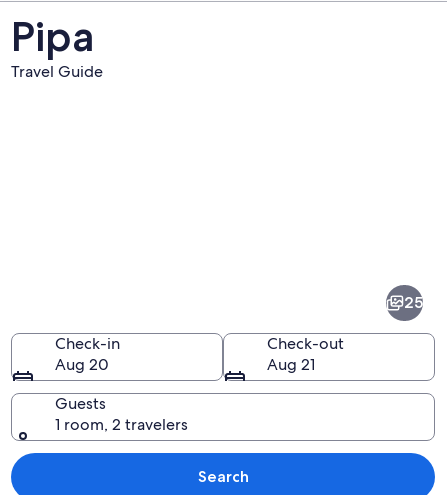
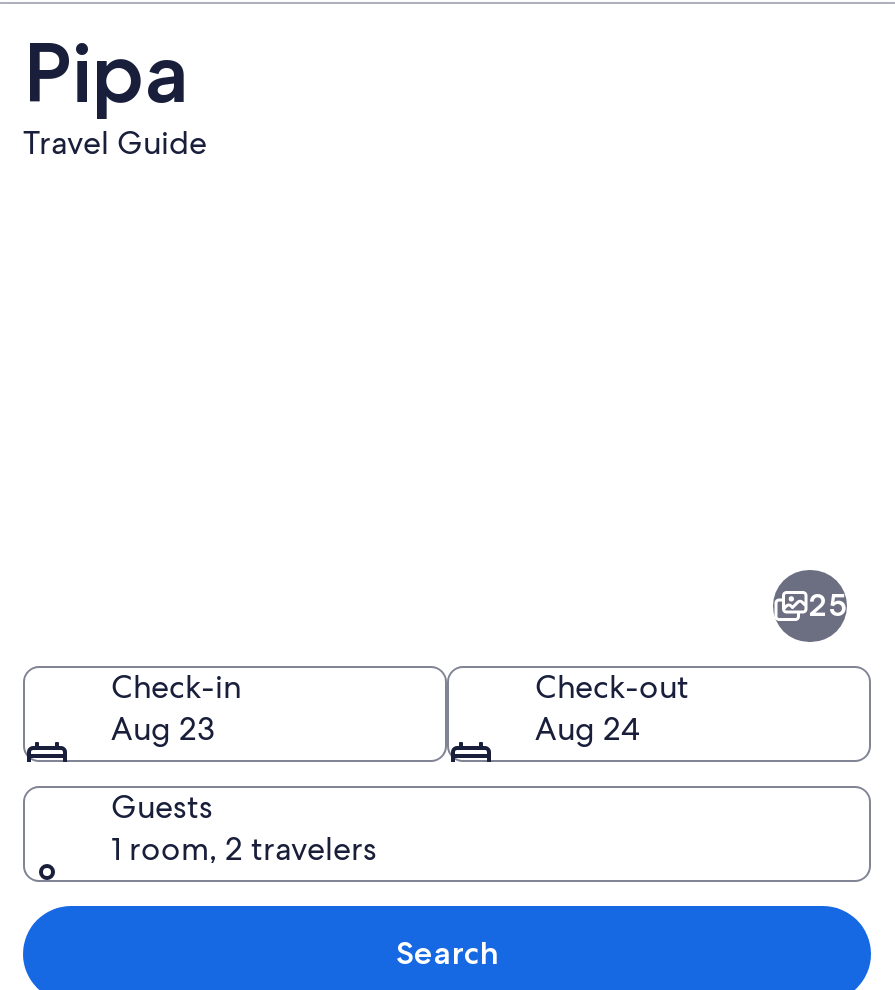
- Aug 20
+ Aug 23

- Aug 21
+ Aug 24
